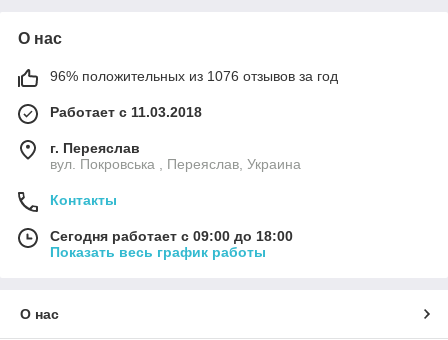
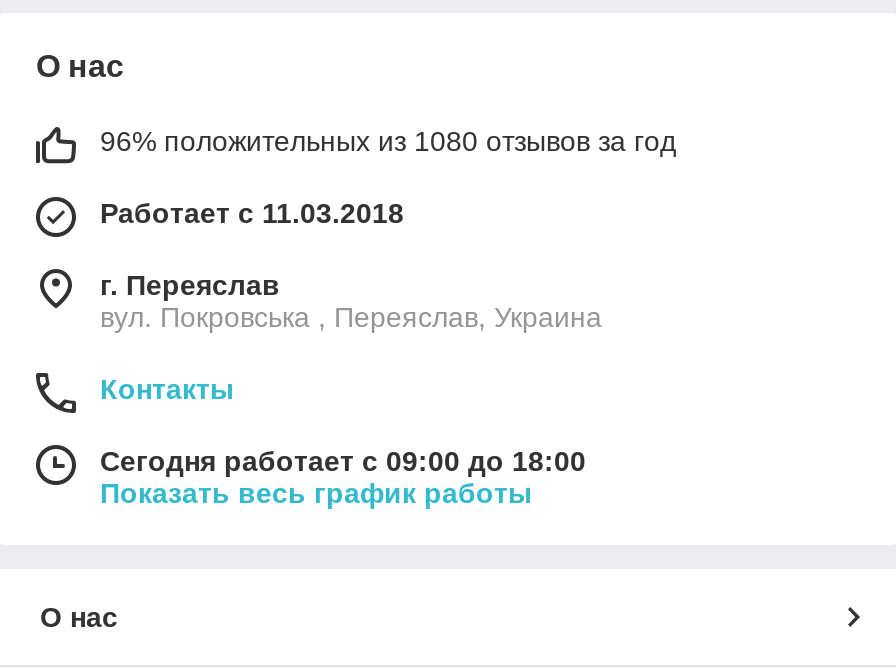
- 96% положительных из 1076 отзывов за год
+ 96% положительных из 1080 отзывов за год
